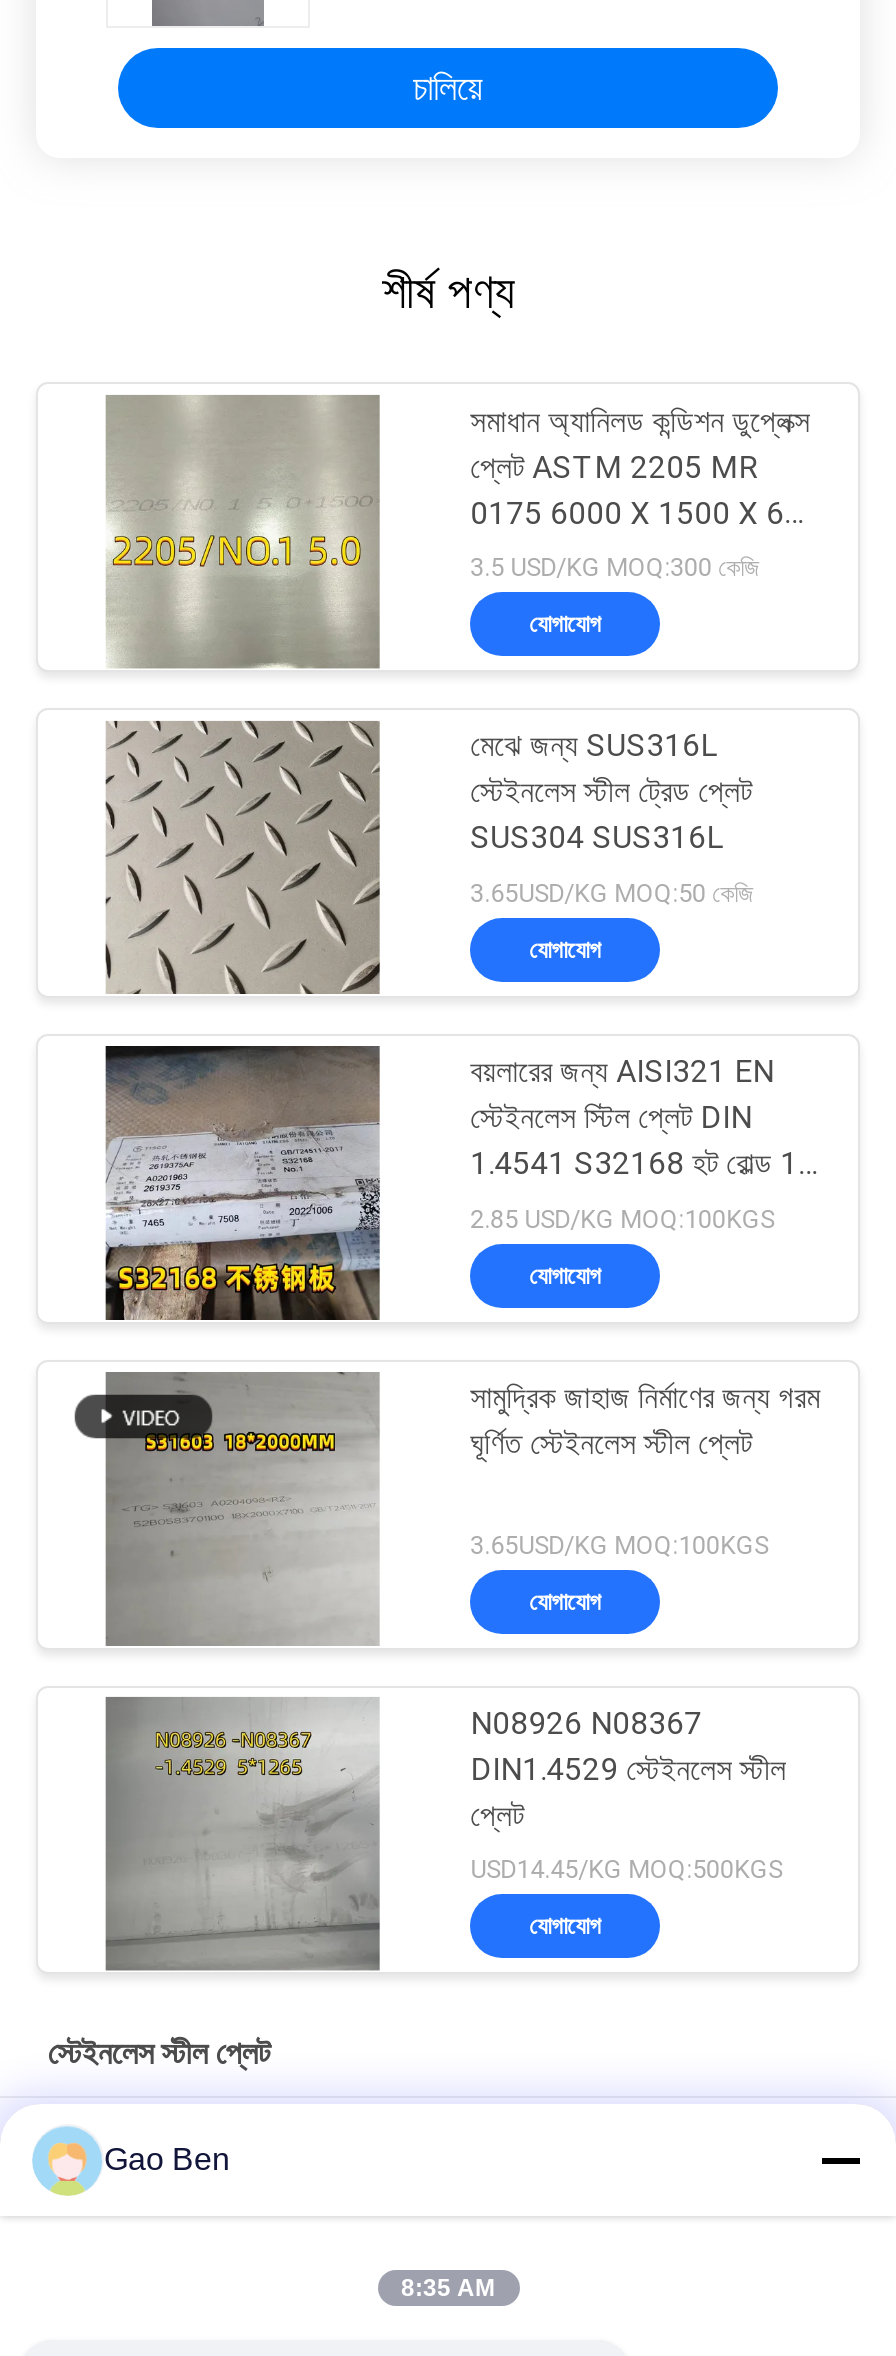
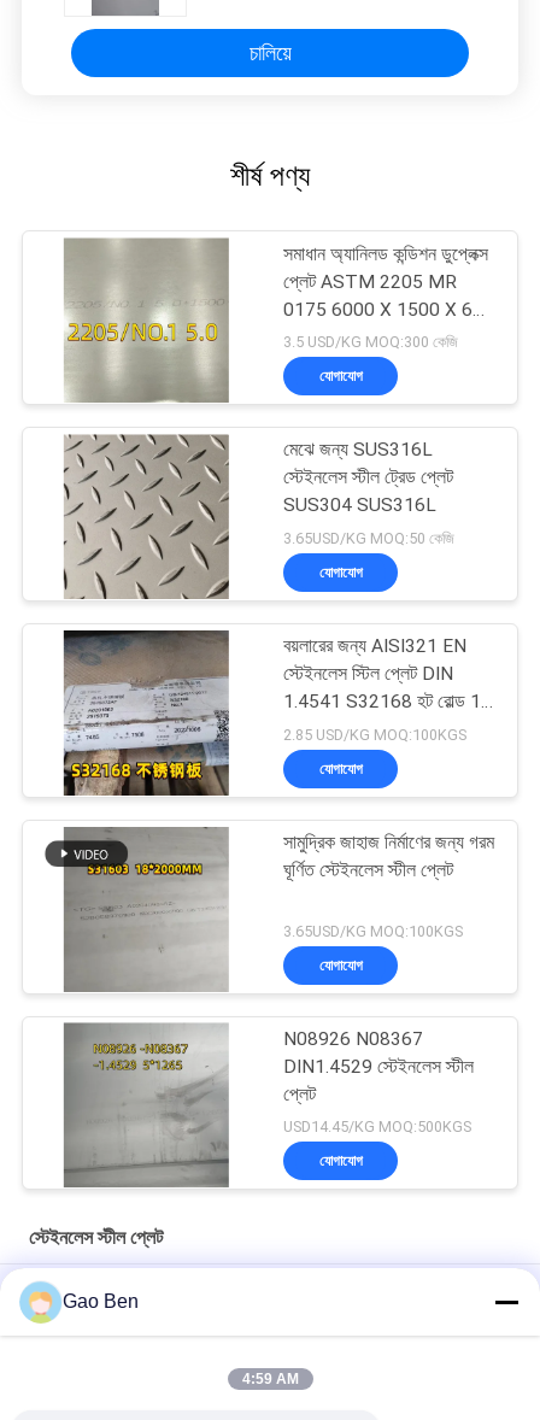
- 8:35 AM
+ 4:59 AM
